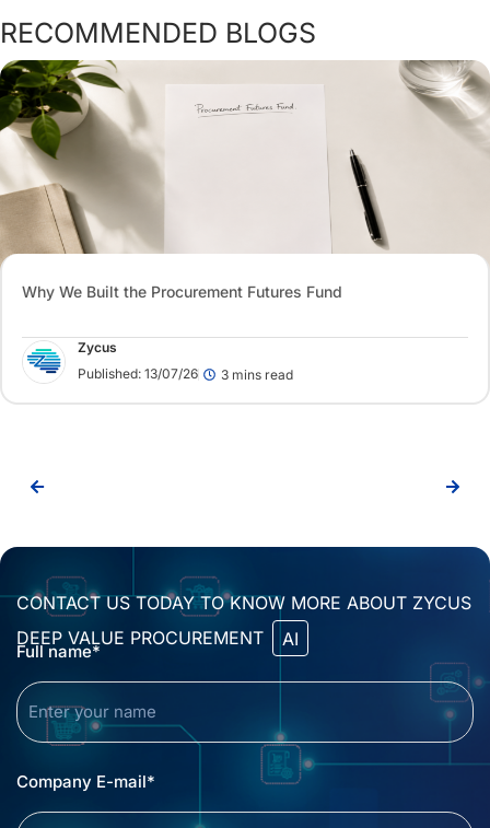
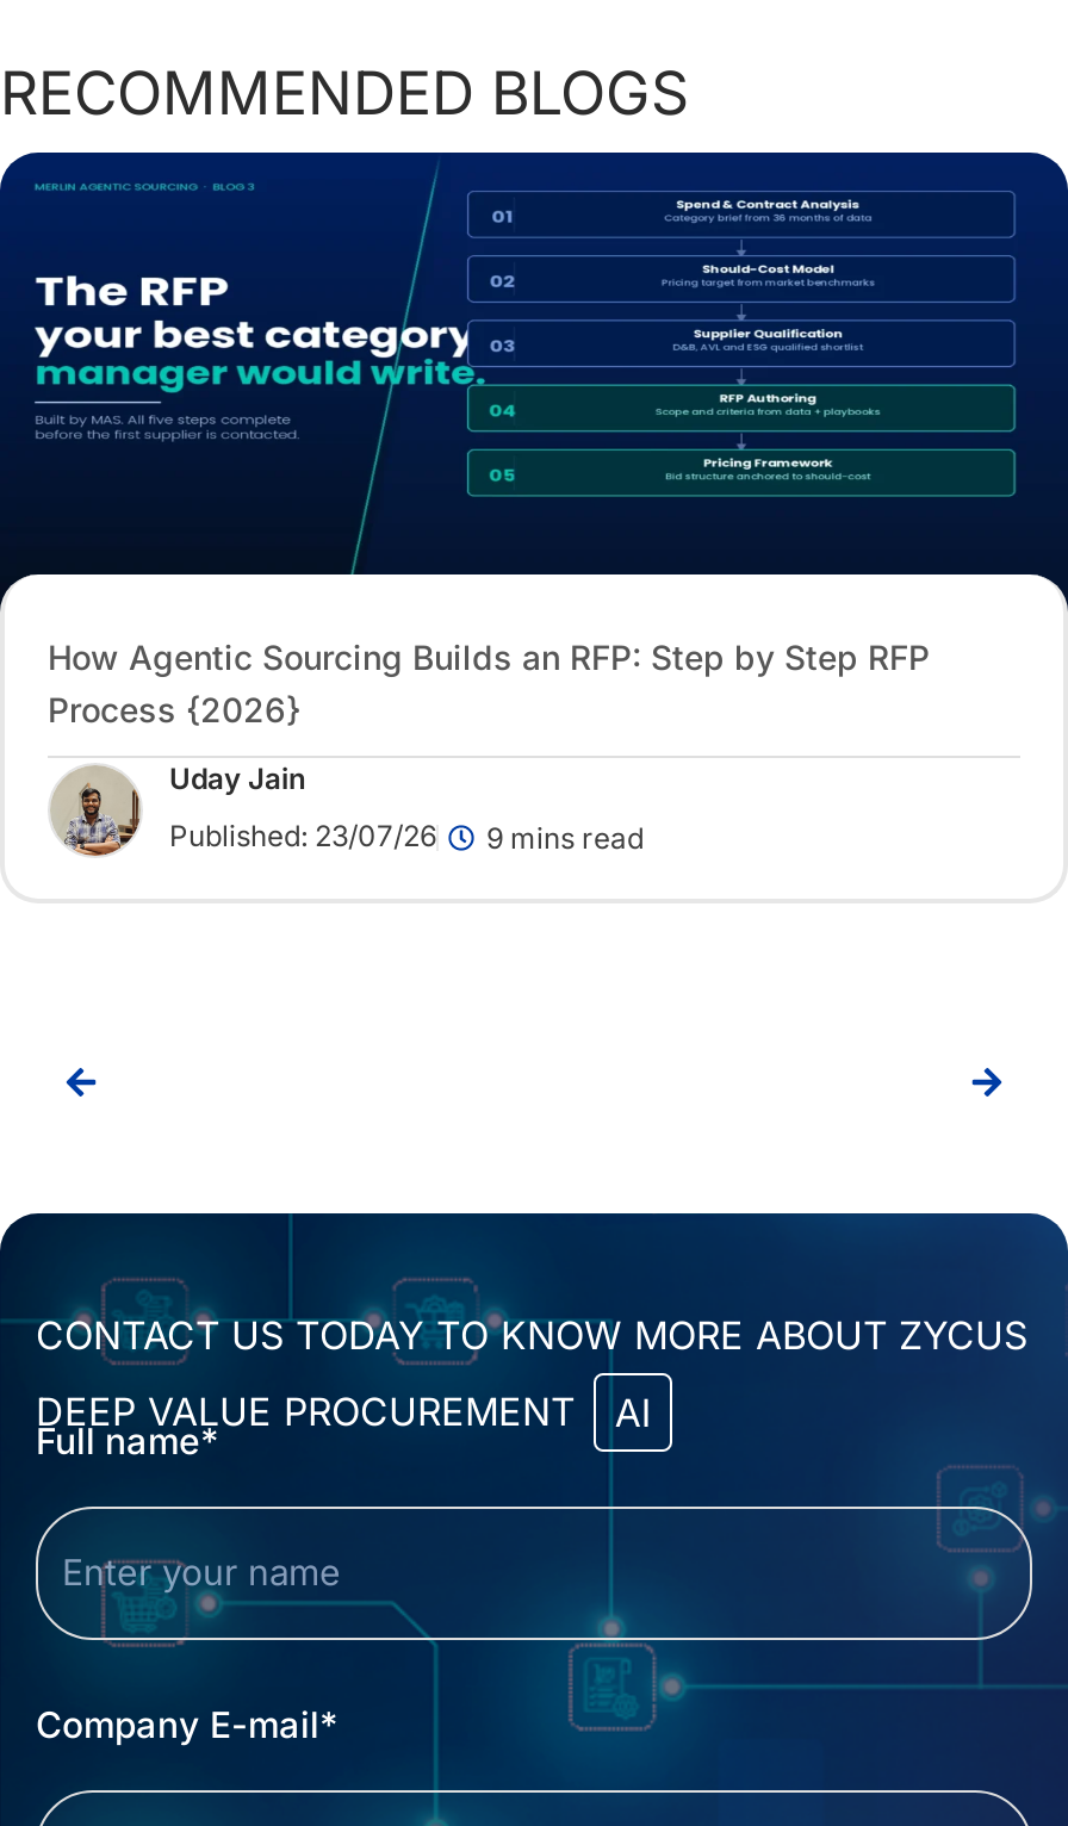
- [image]
- Why We Built the Procurement Futures Fund
+ [image]
+ How Agentic Sourcing Builds an RFP: Step by Step RFP
+ Process {2026}

- [image]
- Zycus
+ [image]
+ Uday Jain

- Published: 13/07/26
- 3 mins read
+ Published: 23/07/26
+ 9 mins read
